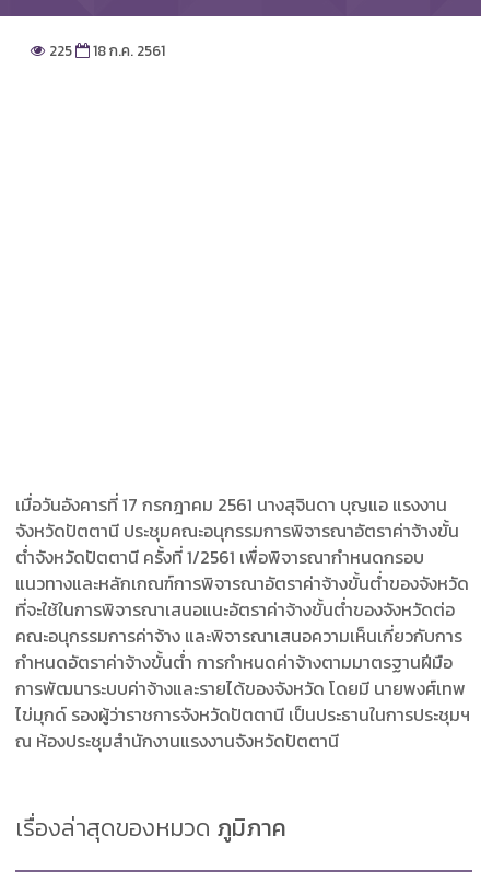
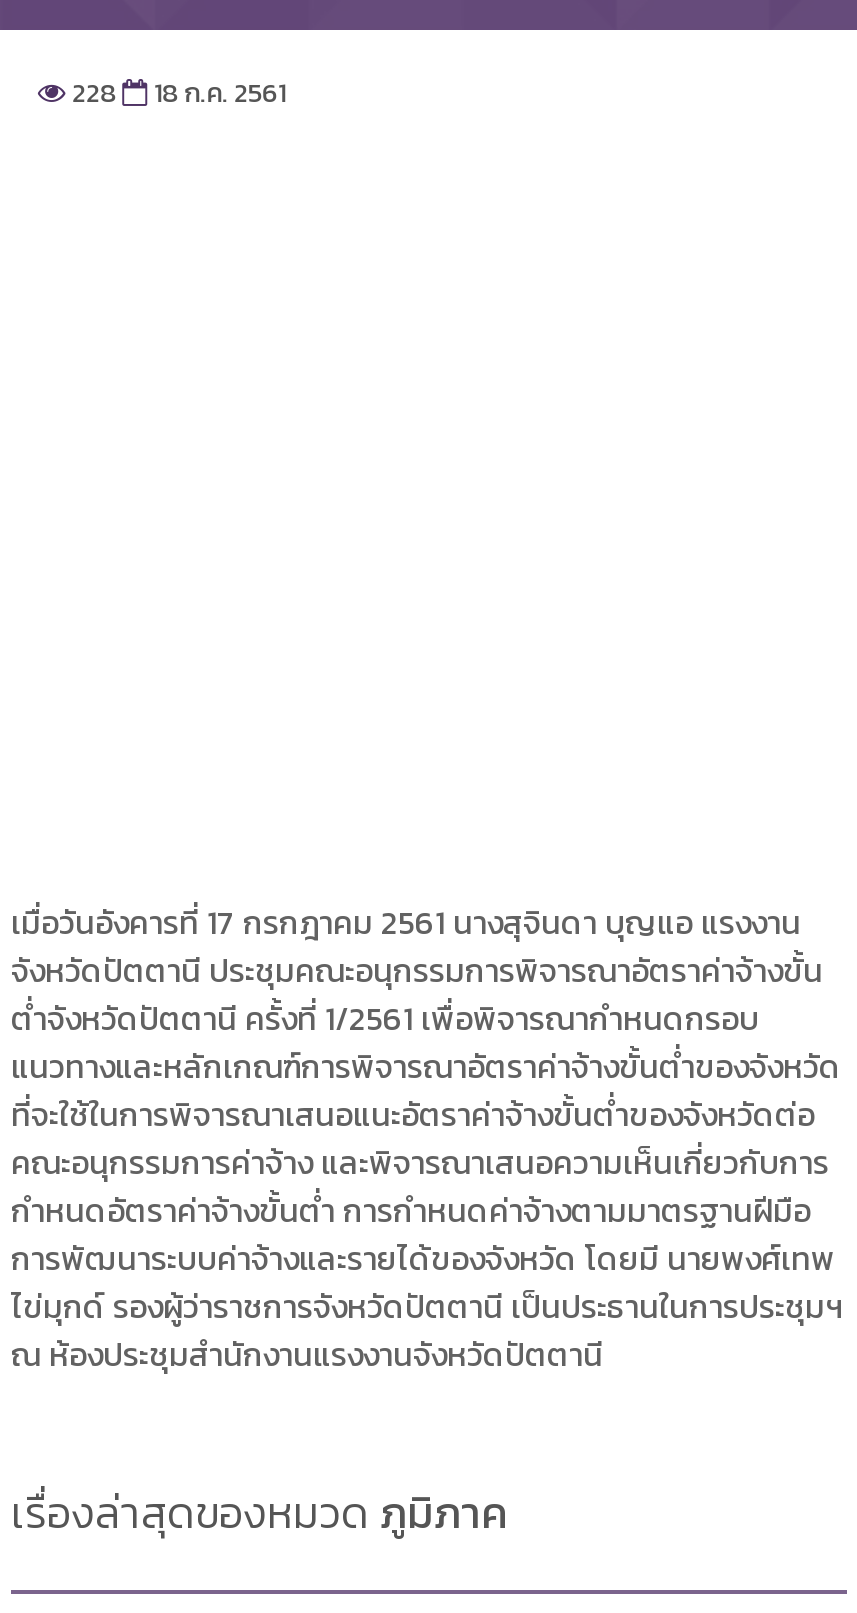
- 225 18 ก.ค. 2561
+ 228 18 ก.ค. 2561
